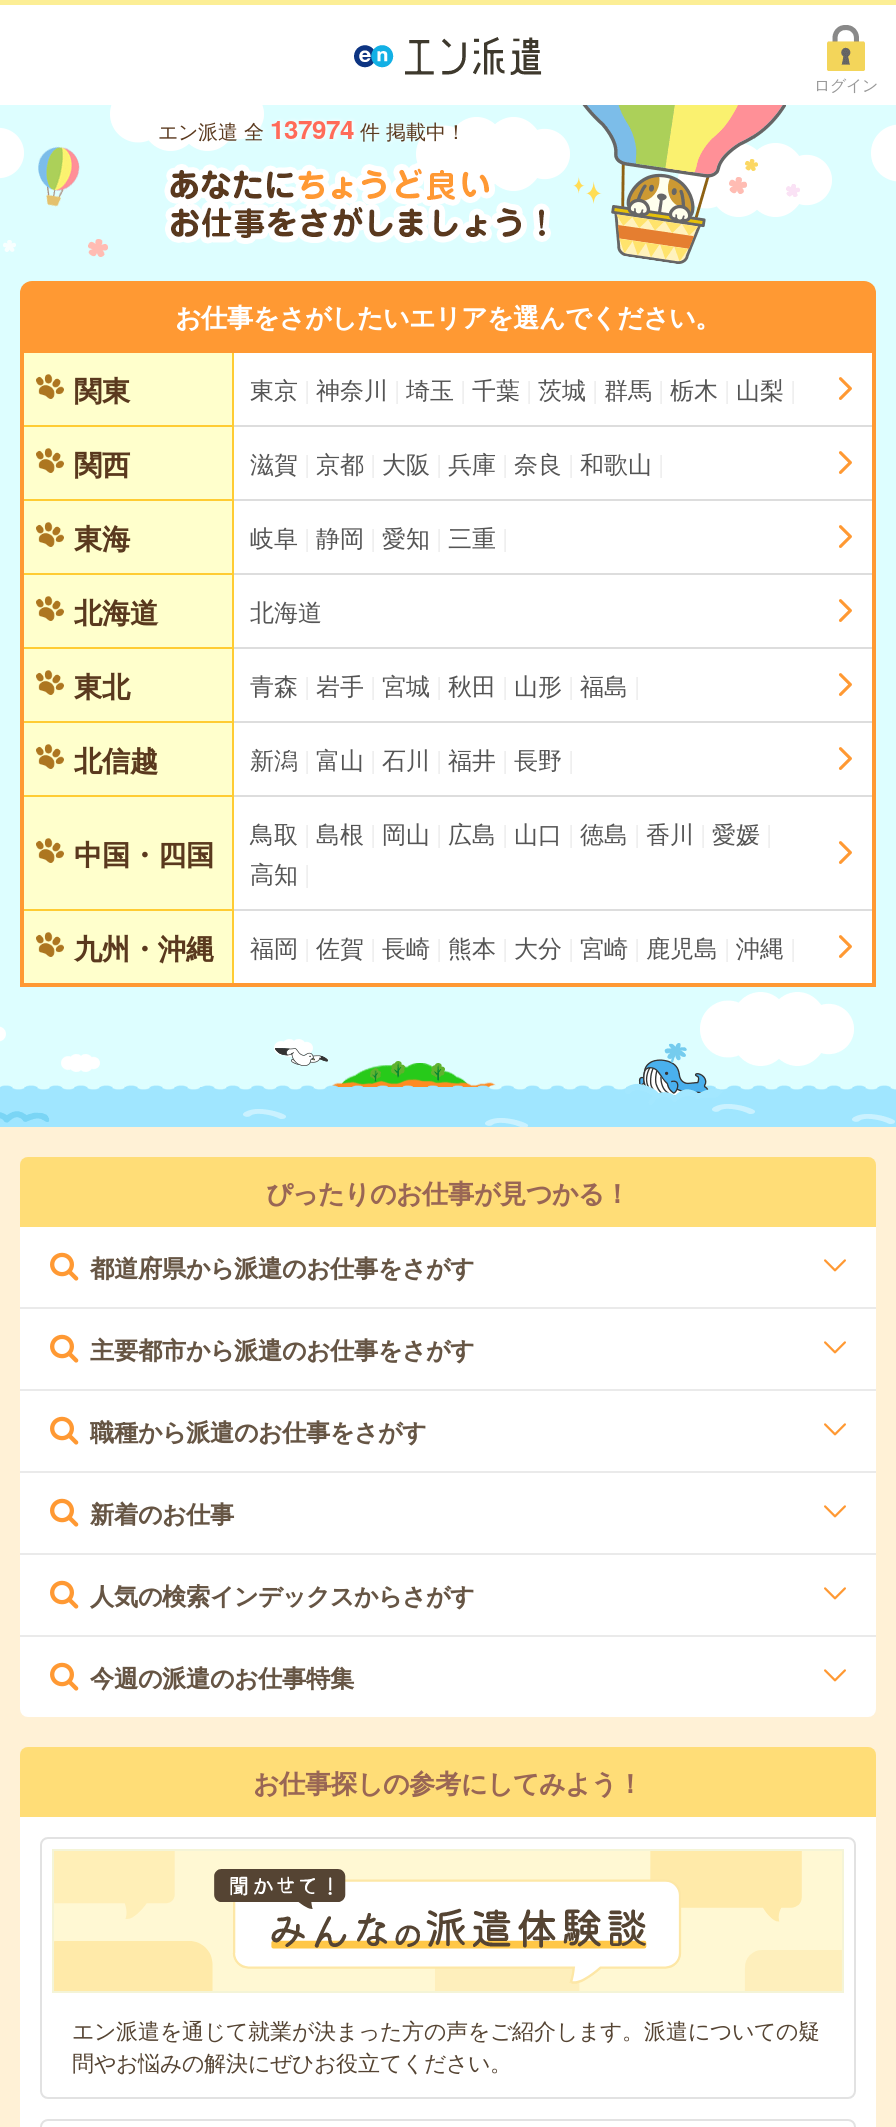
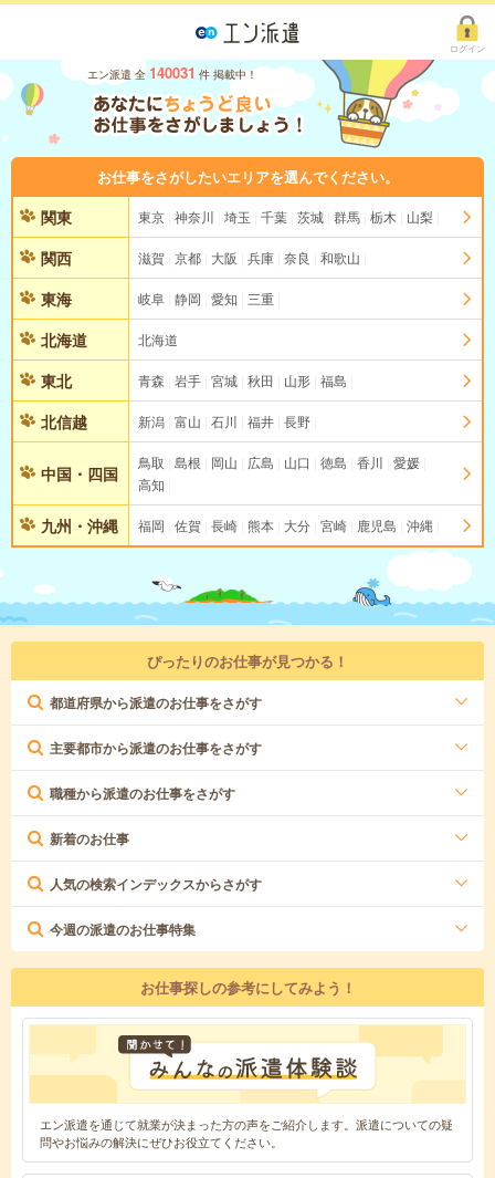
- エン派遣 全 137974 件 掲載中！
+ エン派遣 全 140031 件 掲載中！
